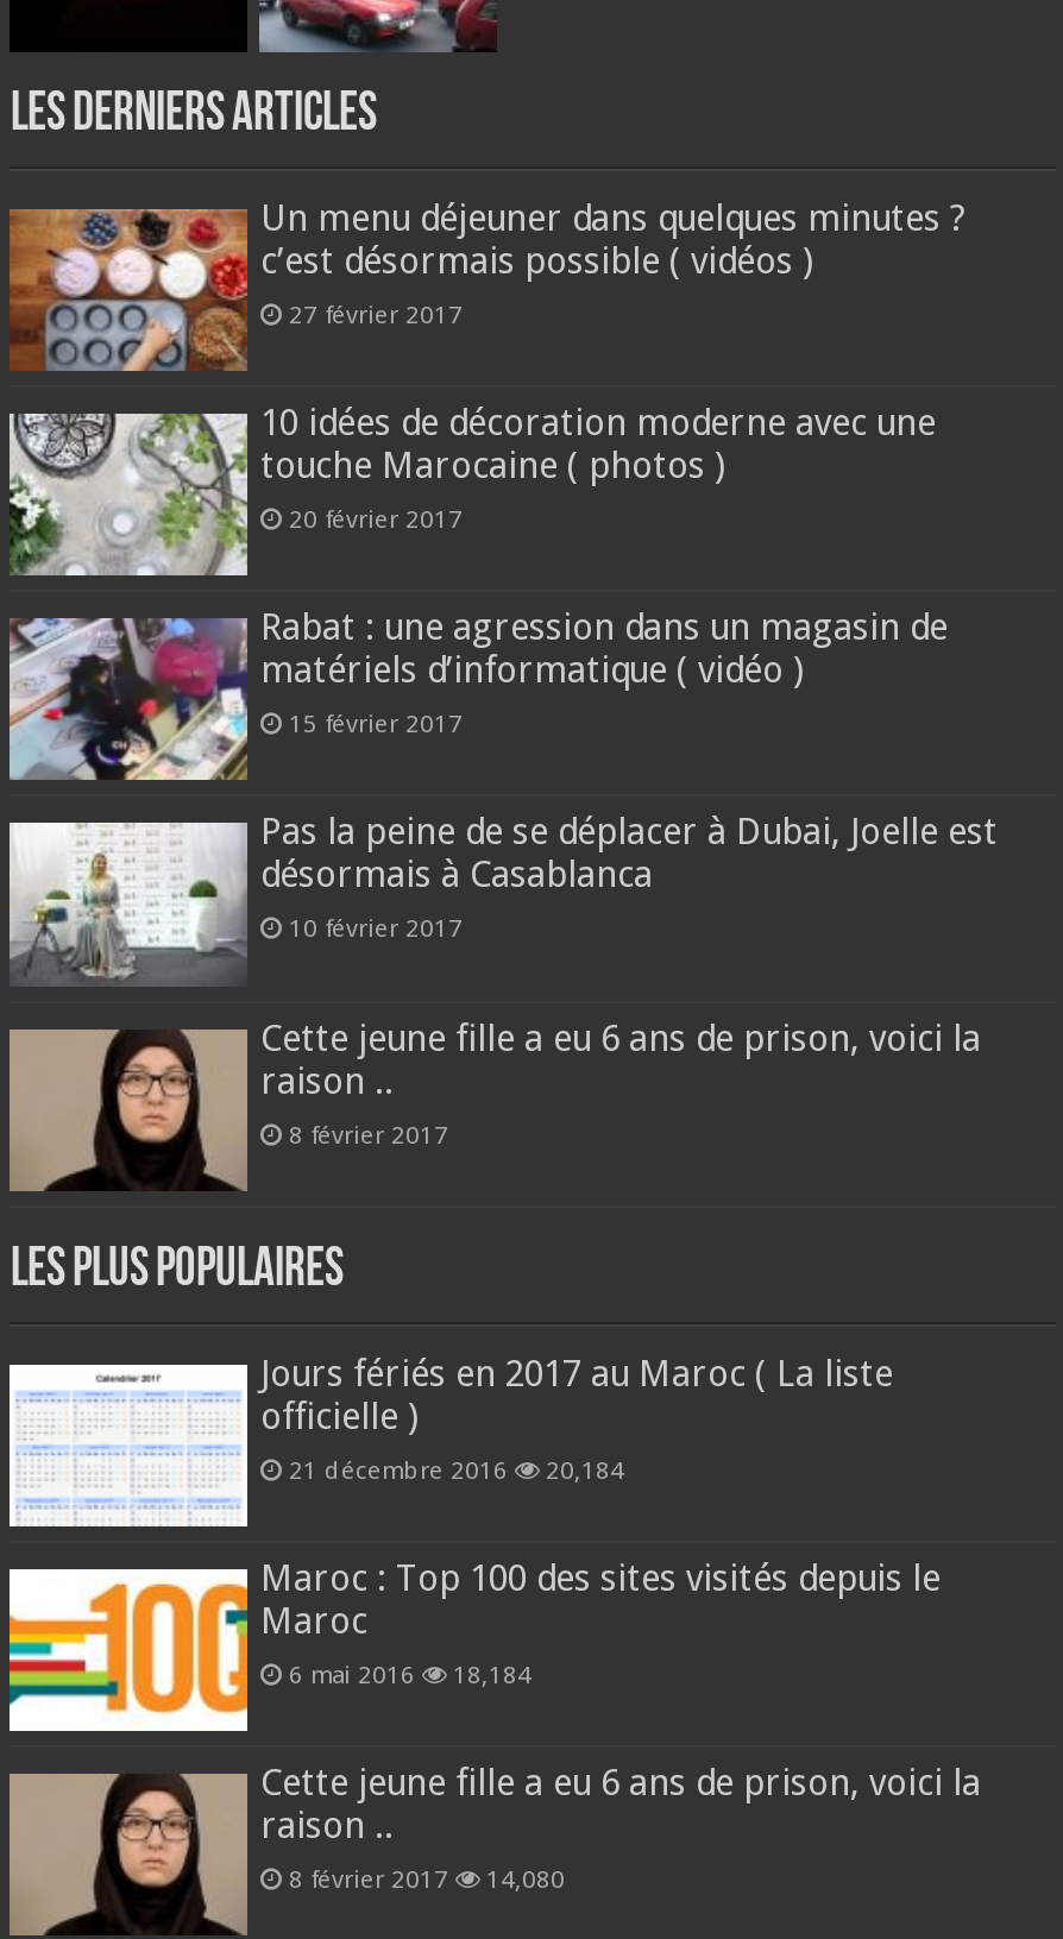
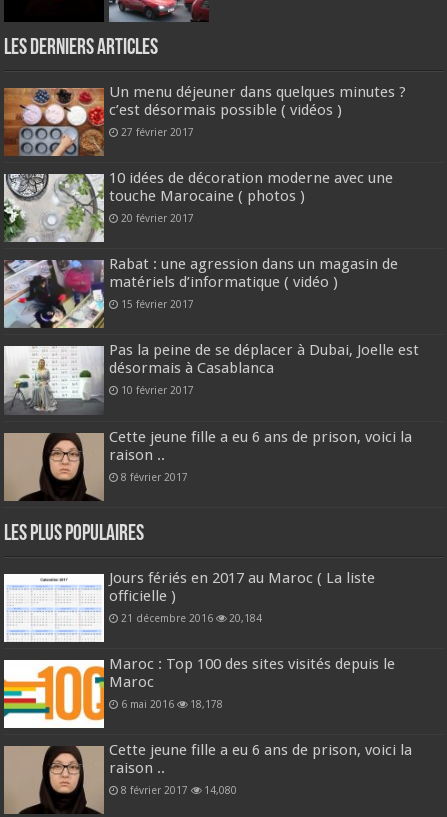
- 6 mai 2016 18,184
+ 6 mai 2016 18,178
